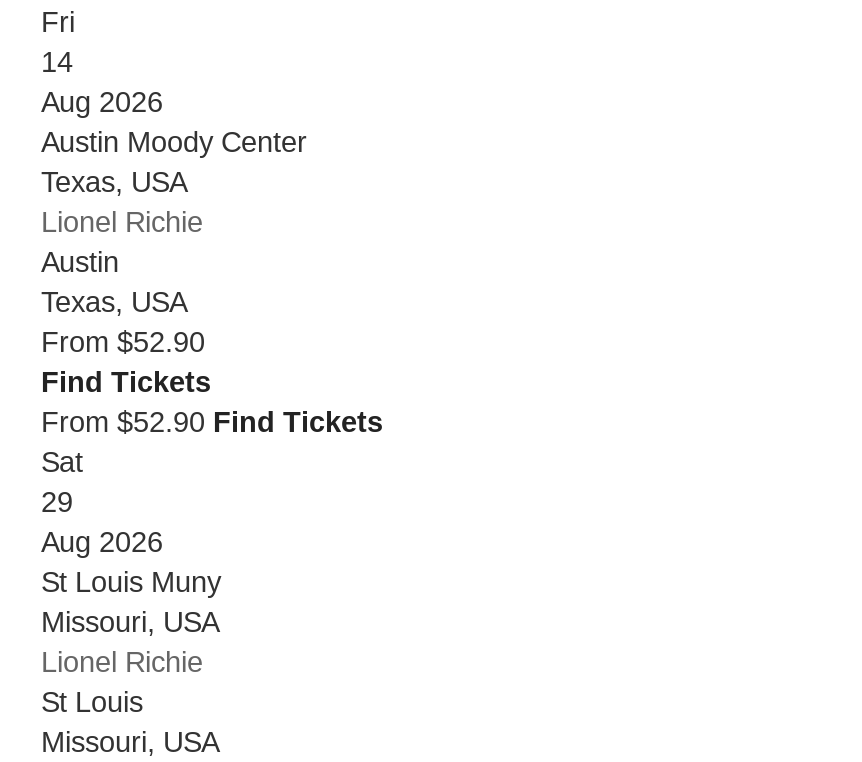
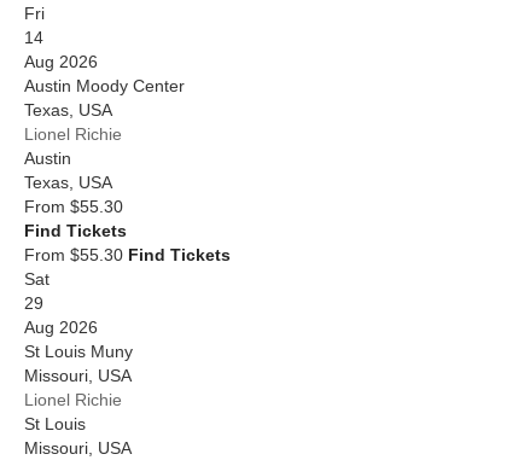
- From $52.90
+ From $55.30

- From $52.90 Find Tickets
+ From $55.30 Find Tickets
